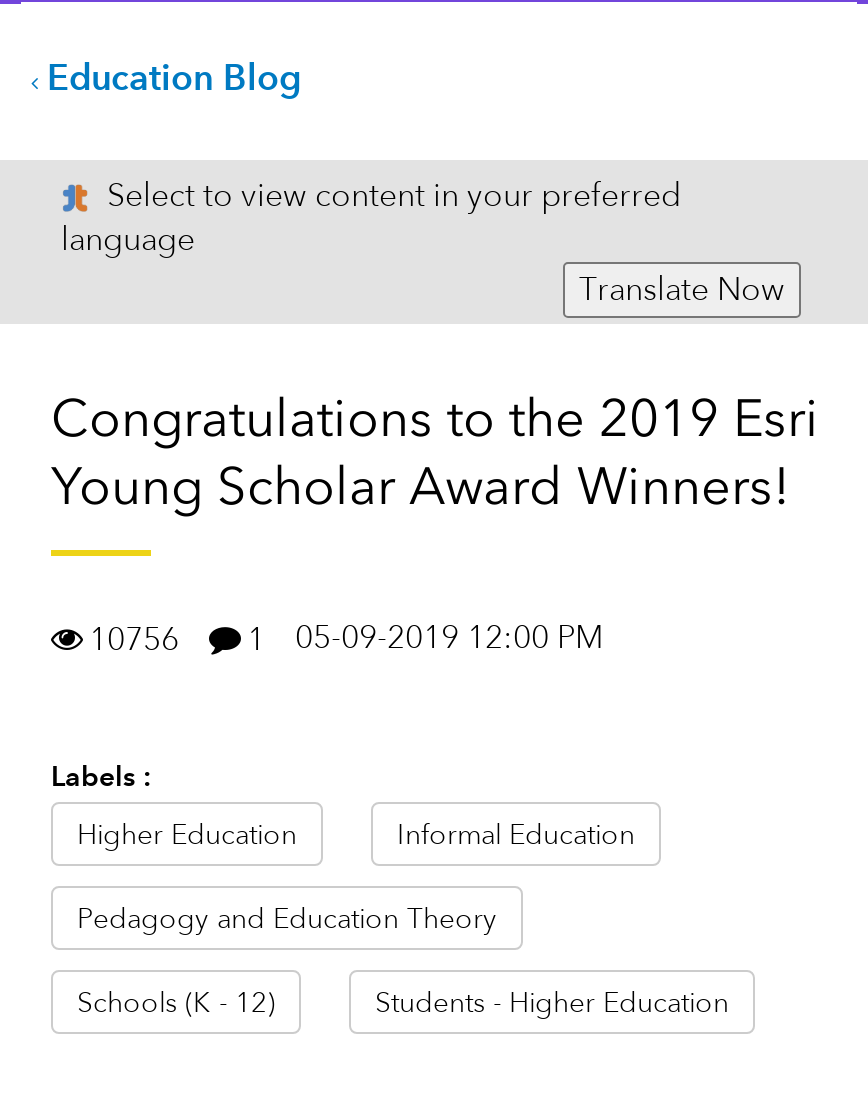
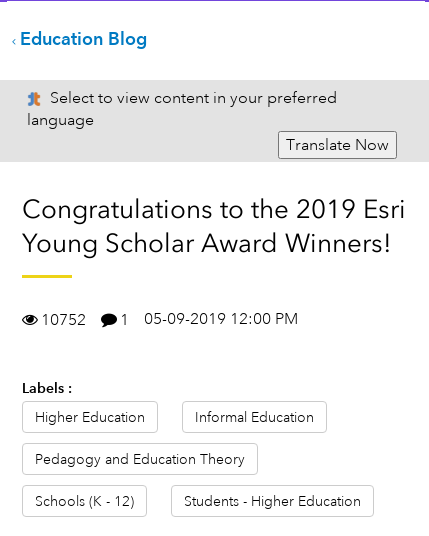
- 10756 1 05-09-2019 12:00 PM
+ 10752 1 05-09-2019 12:00 PM
